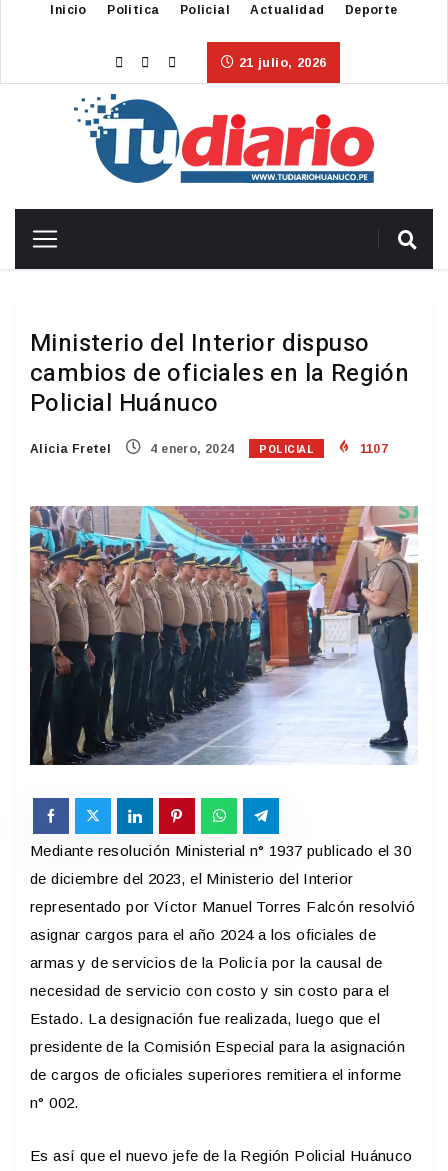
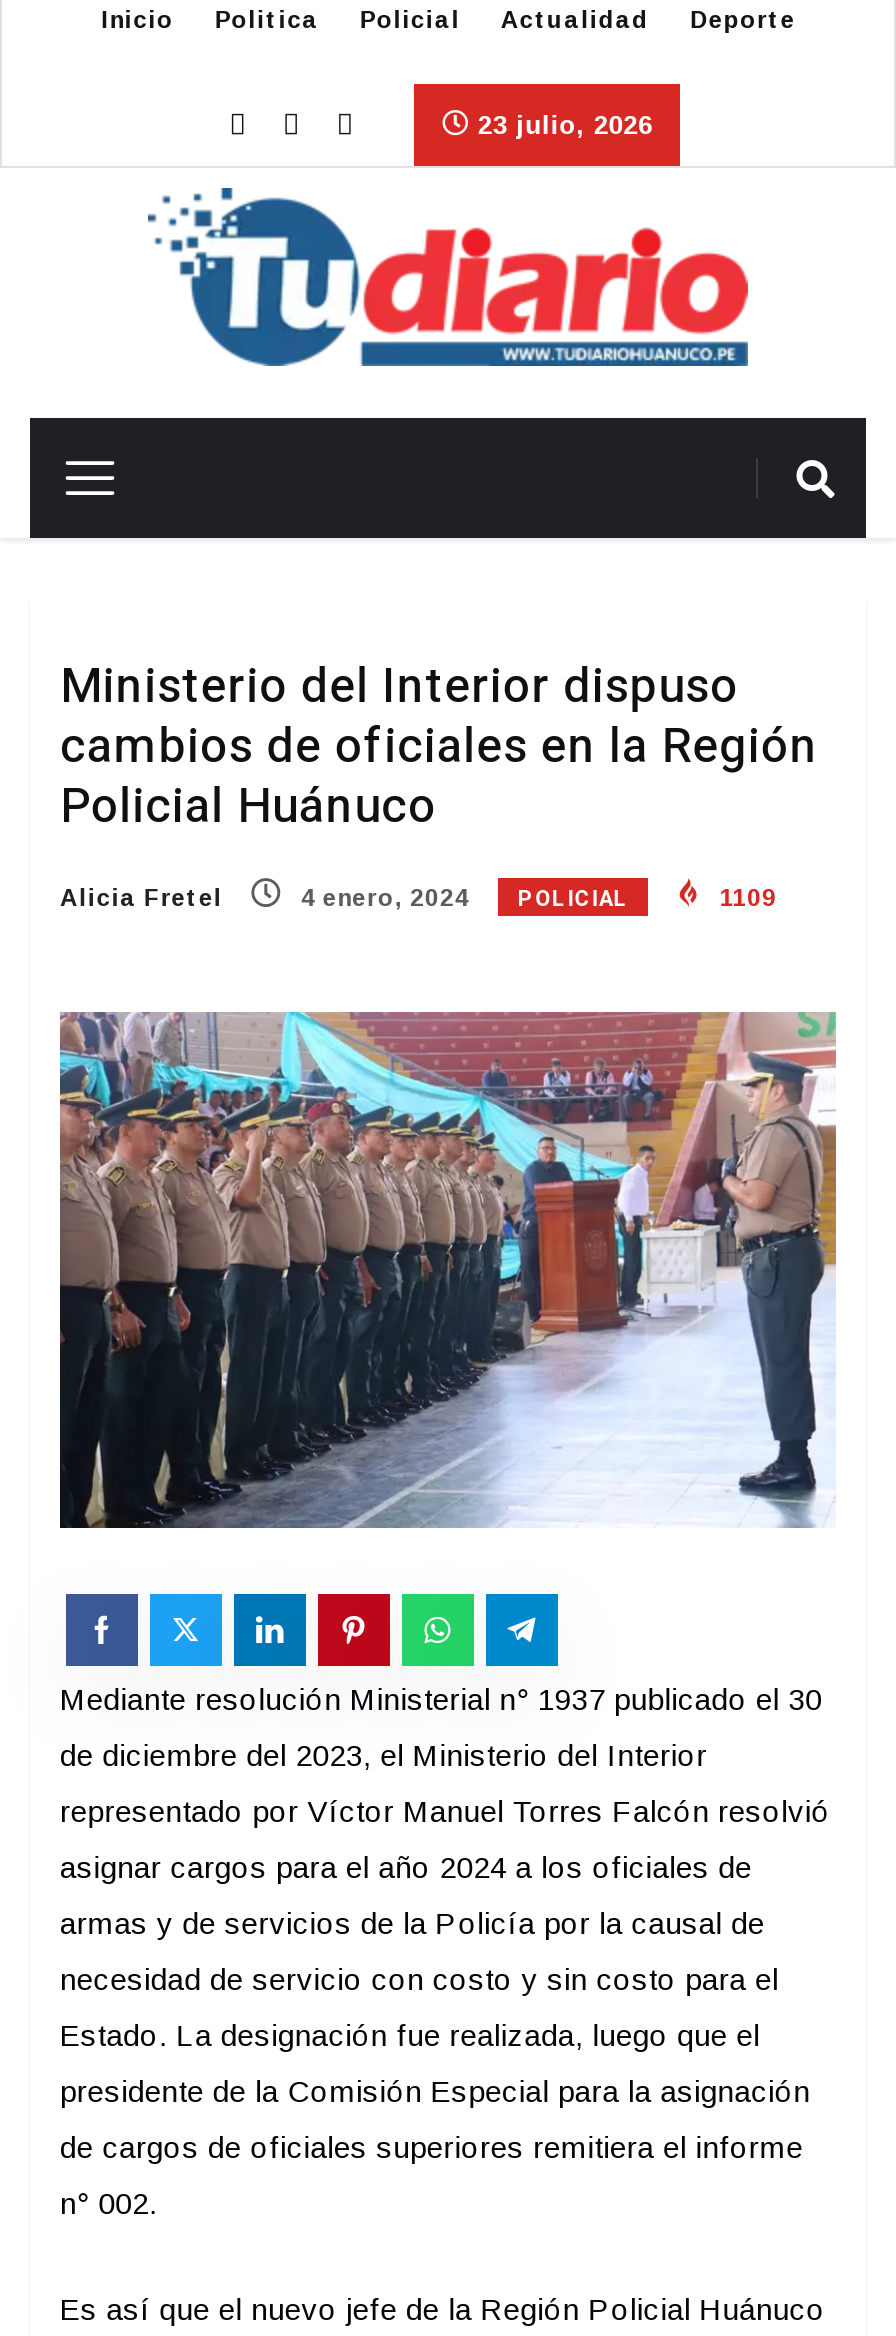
- 21 julio, 2026
+ 23 julio, 2026

- 1107
+ 1109
